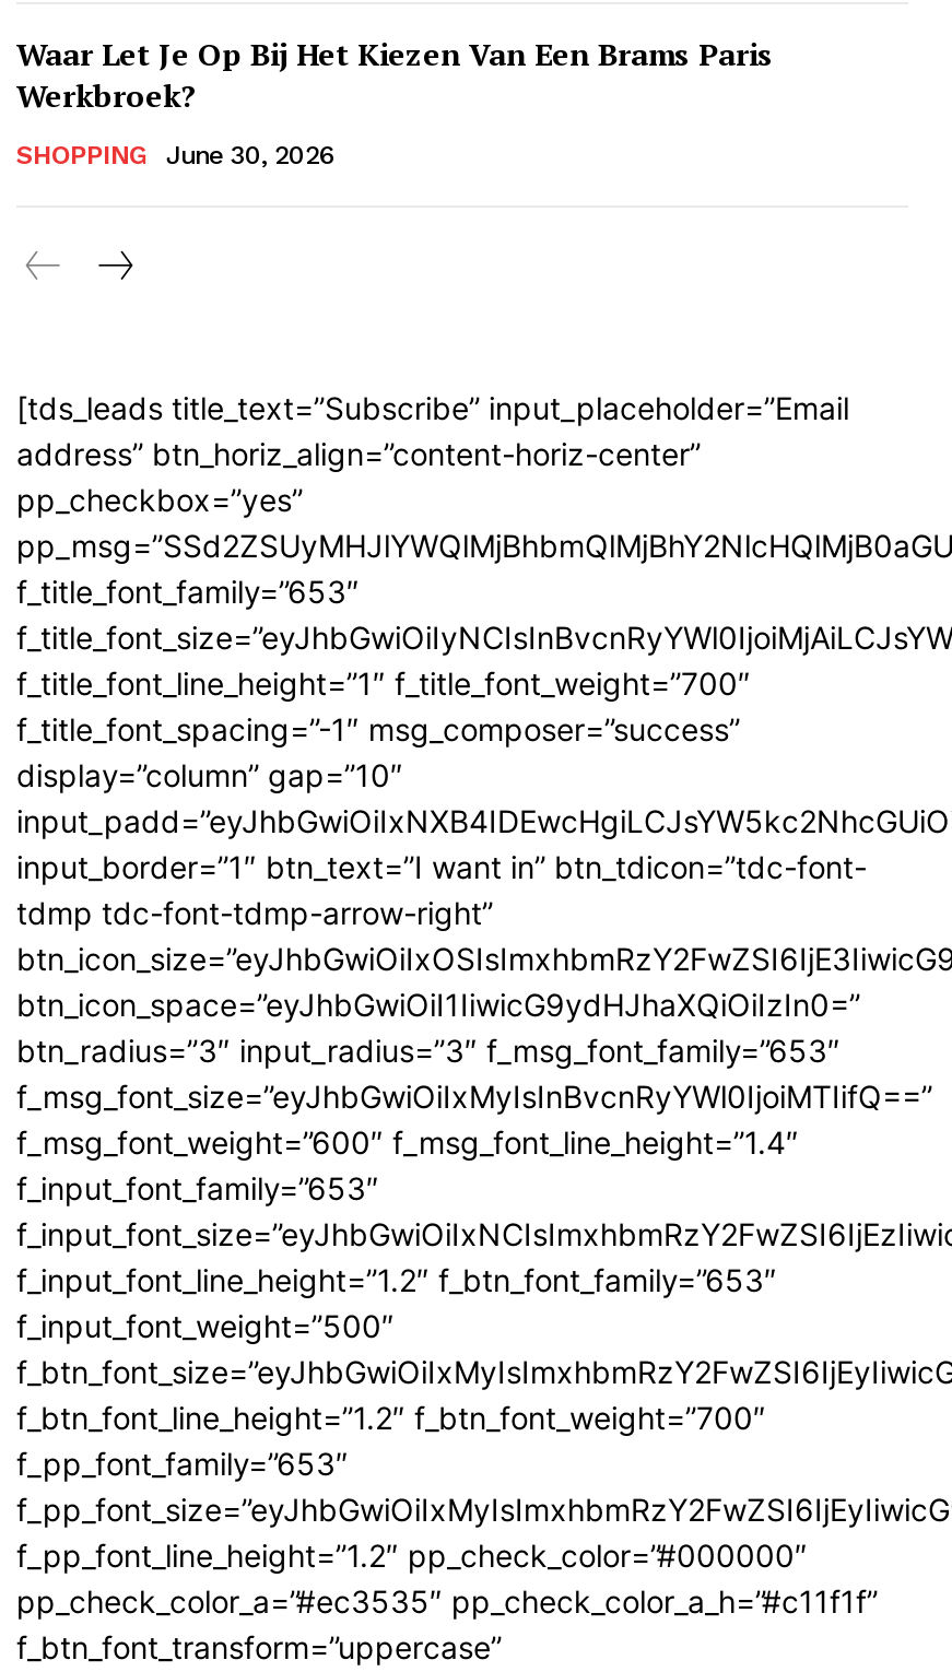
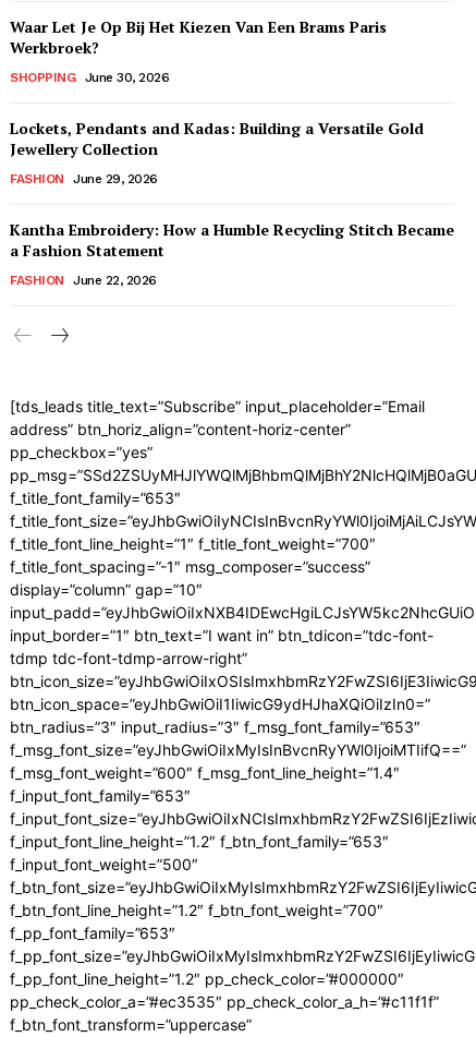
+ Lockets, Pendants and Kadas: Building a Versatile Gold
+ Jewellery Collection
+ FASHION
+ June 29, 2026
+ Kantha Embroidery: How a Humble Recycling Stitch Became
+ a Fashion Statement
+ FASHION
+ June 22, 2026
